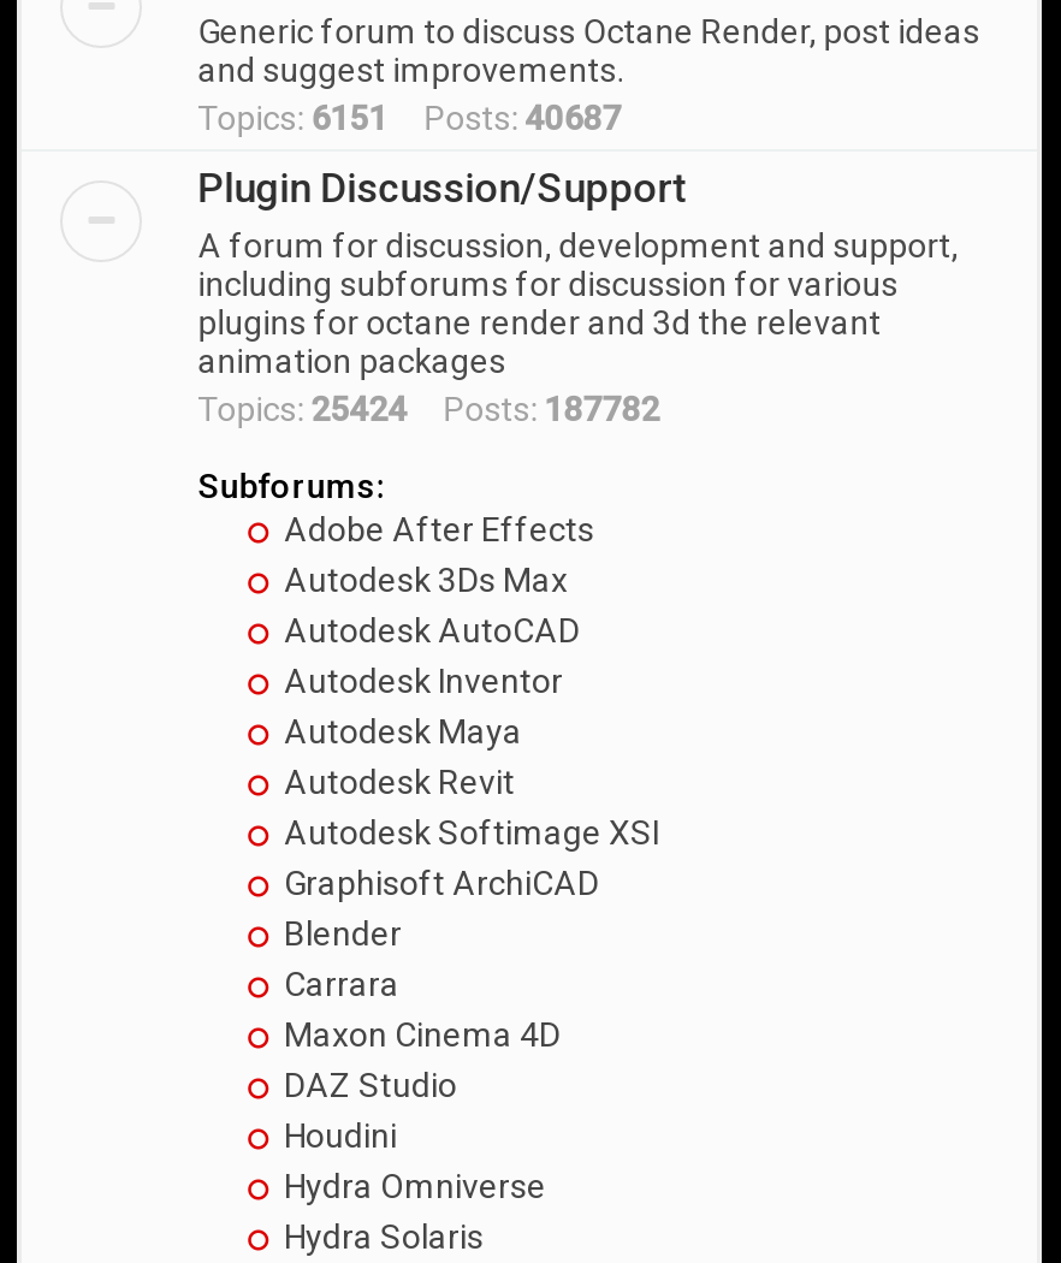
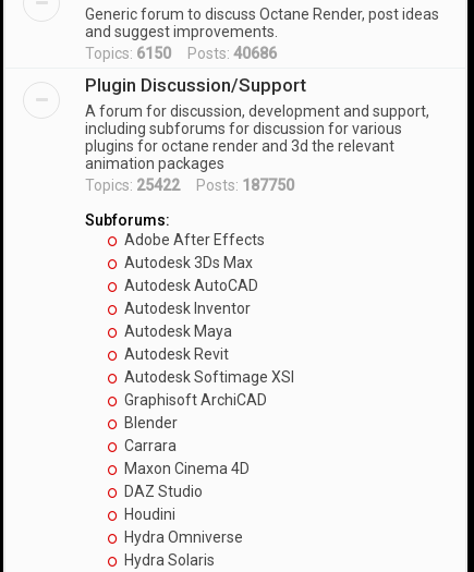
- Topics: 6151 Posts: 40687
+ Topics: 6150 Posts: 40686

- Topics: 25424 Posts: 187782
+ Topics: 25422 Posts: 187750
